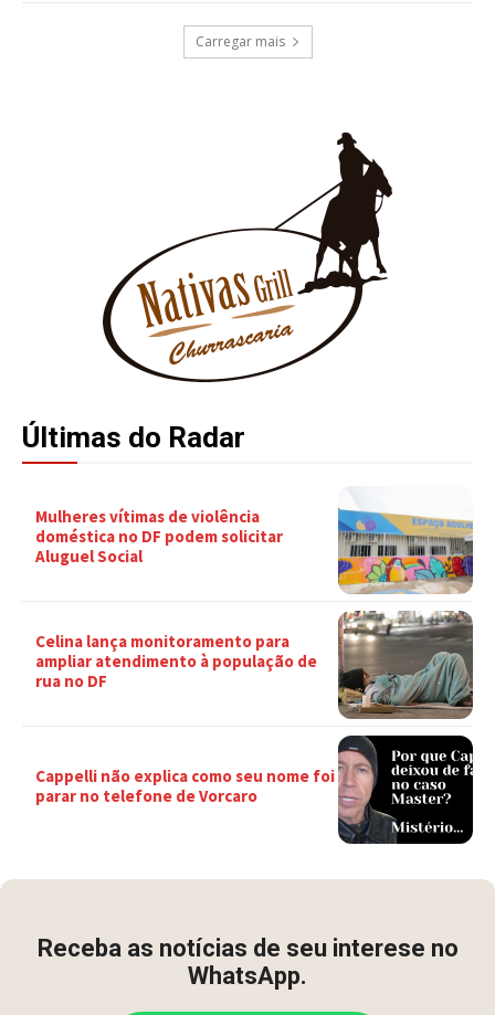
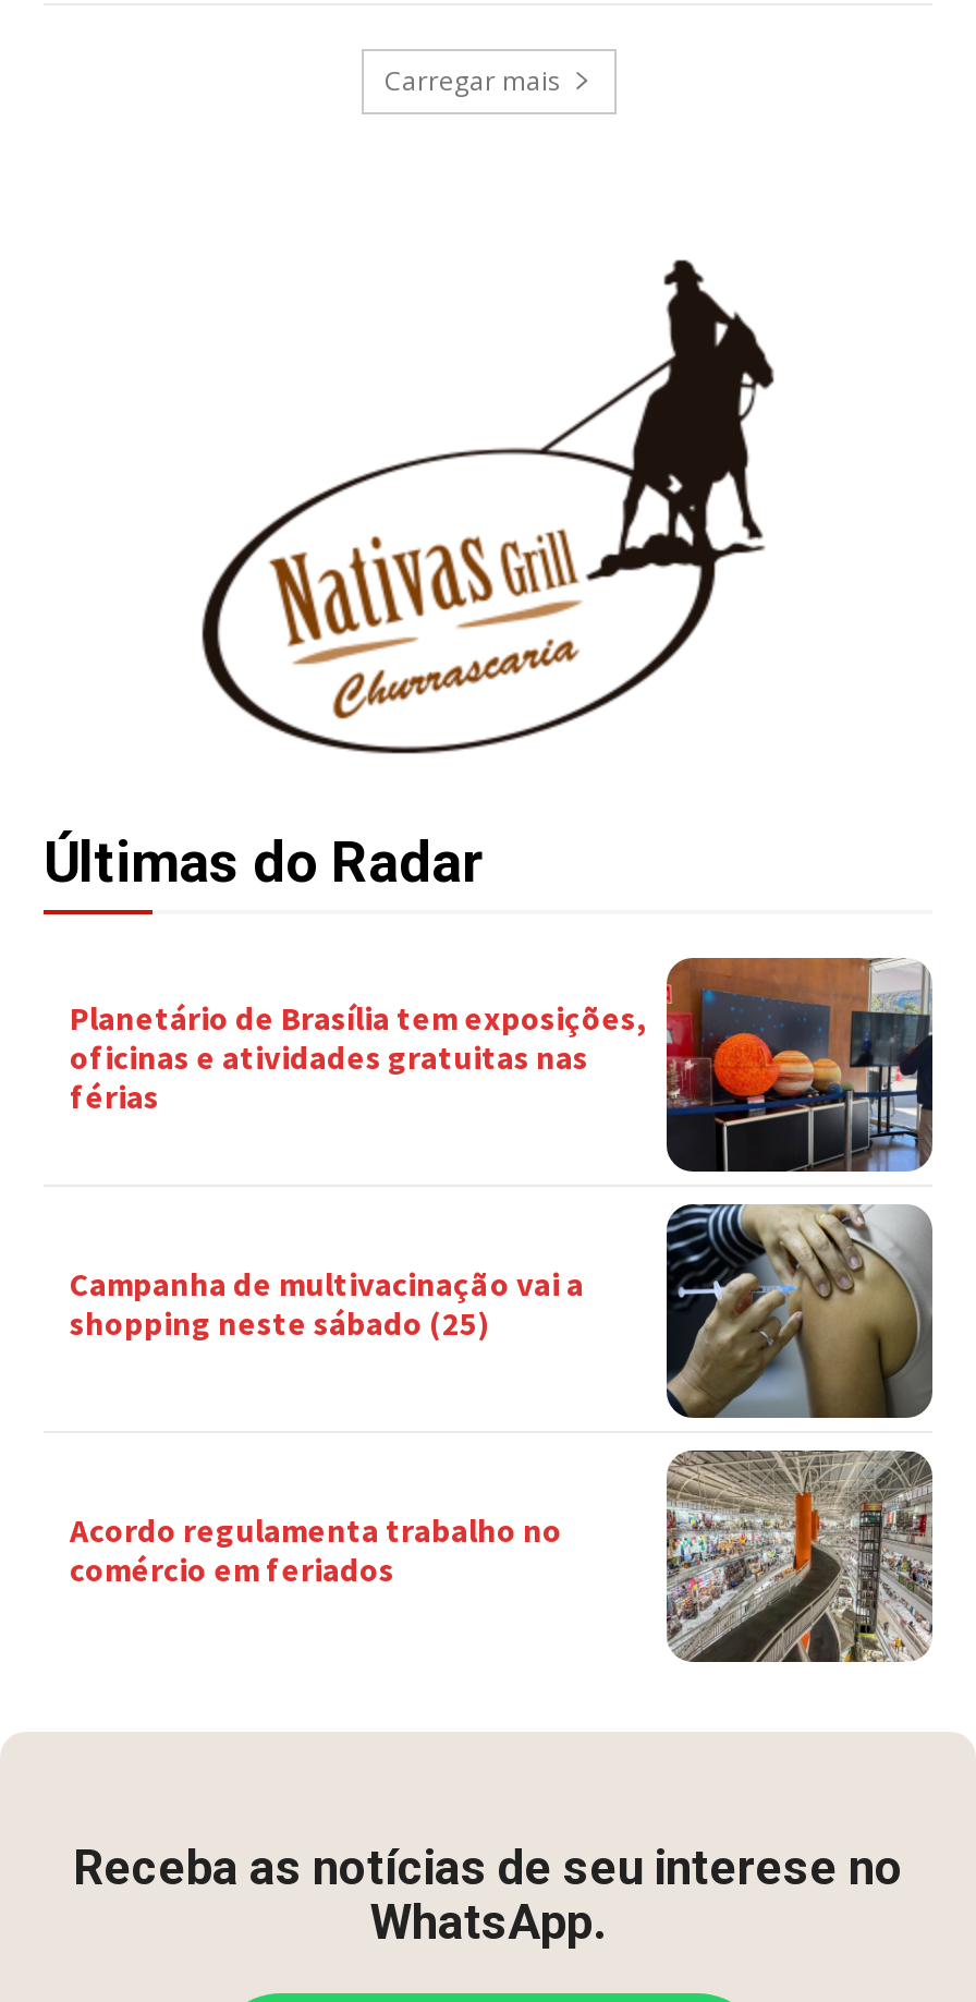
- [image]
+ [image]

- Mulheres vítimas de violência
- doméstica no DF podem solicitar
- Aluguel Social
+ Planetário de Brasília tem exposições,
+ oficinas e atividades gratuitas nas
+ férias

- [image]
- Celina lança monitoramento para
- ampliar atendimento à população de
- rua no DF
+ [image]
+ Campanha de multivacinação vai a
+ shopping neste sábado (25)

- [image]
+ [image]

- Cappelli não explica como seu nome foi
- parar no telefone de Vorcaro
+ Acordo regulamenta trabalho no
+ comércio em feriados
